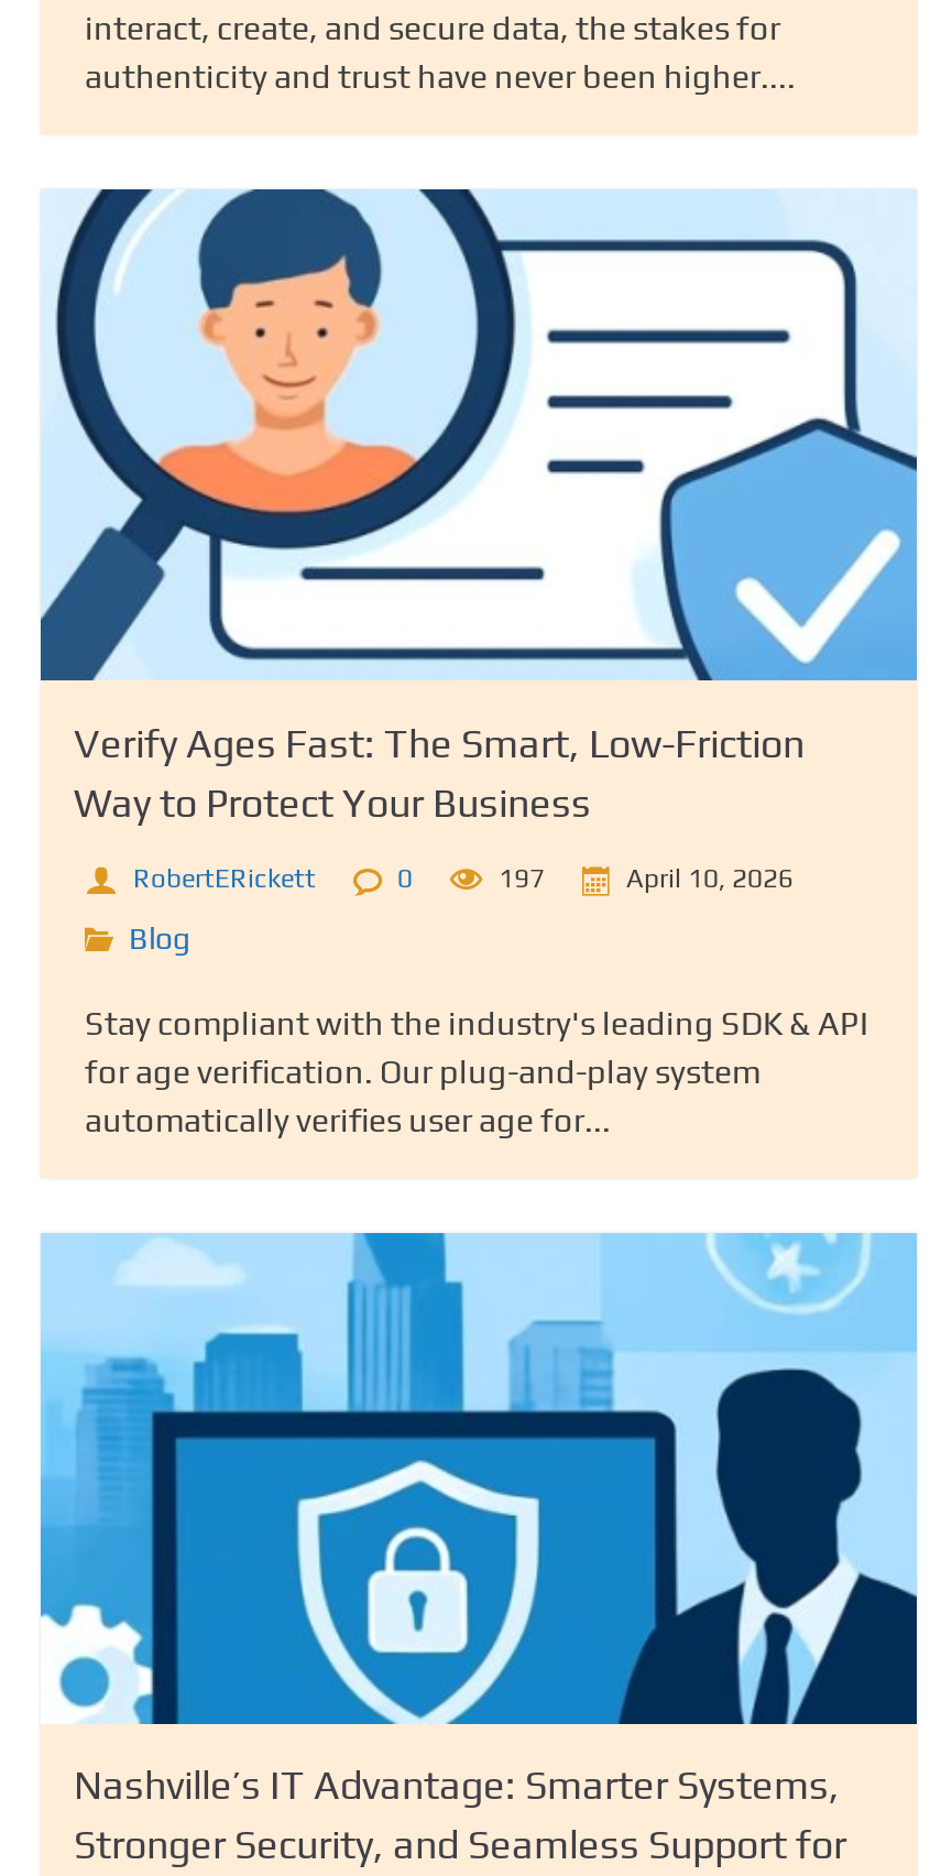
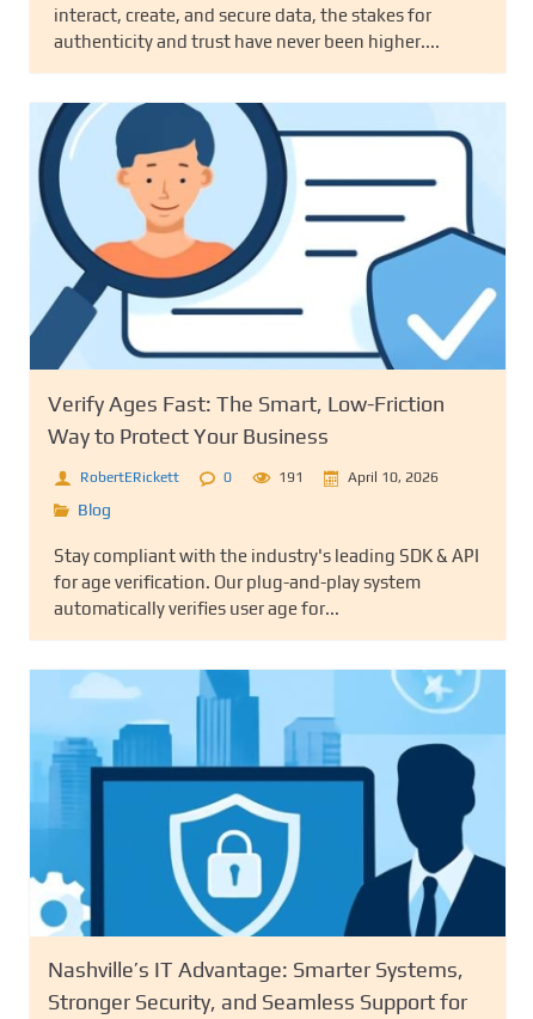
- 197
+ 191
